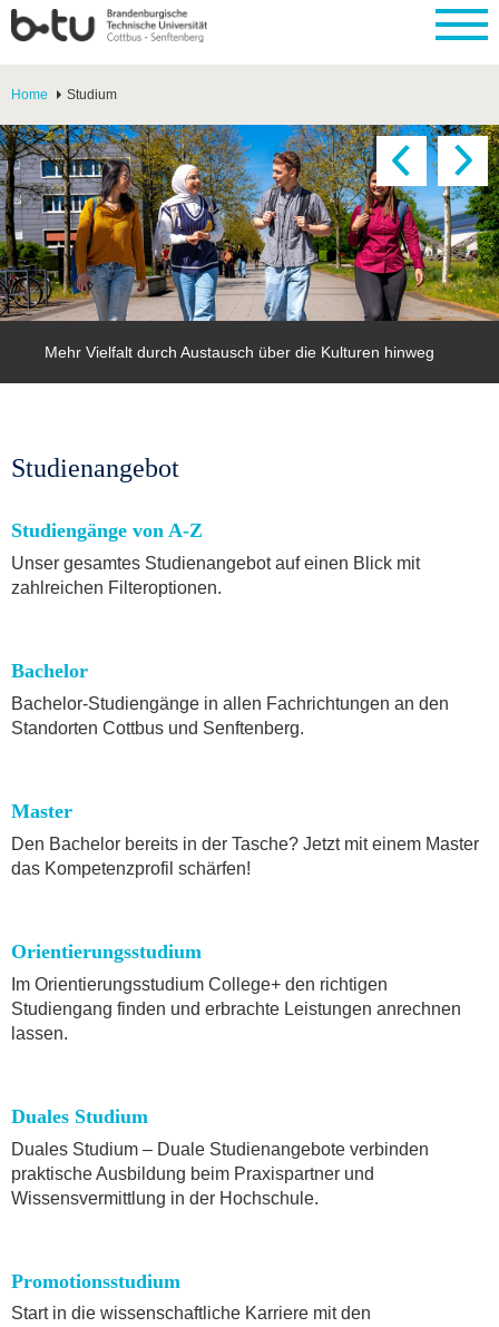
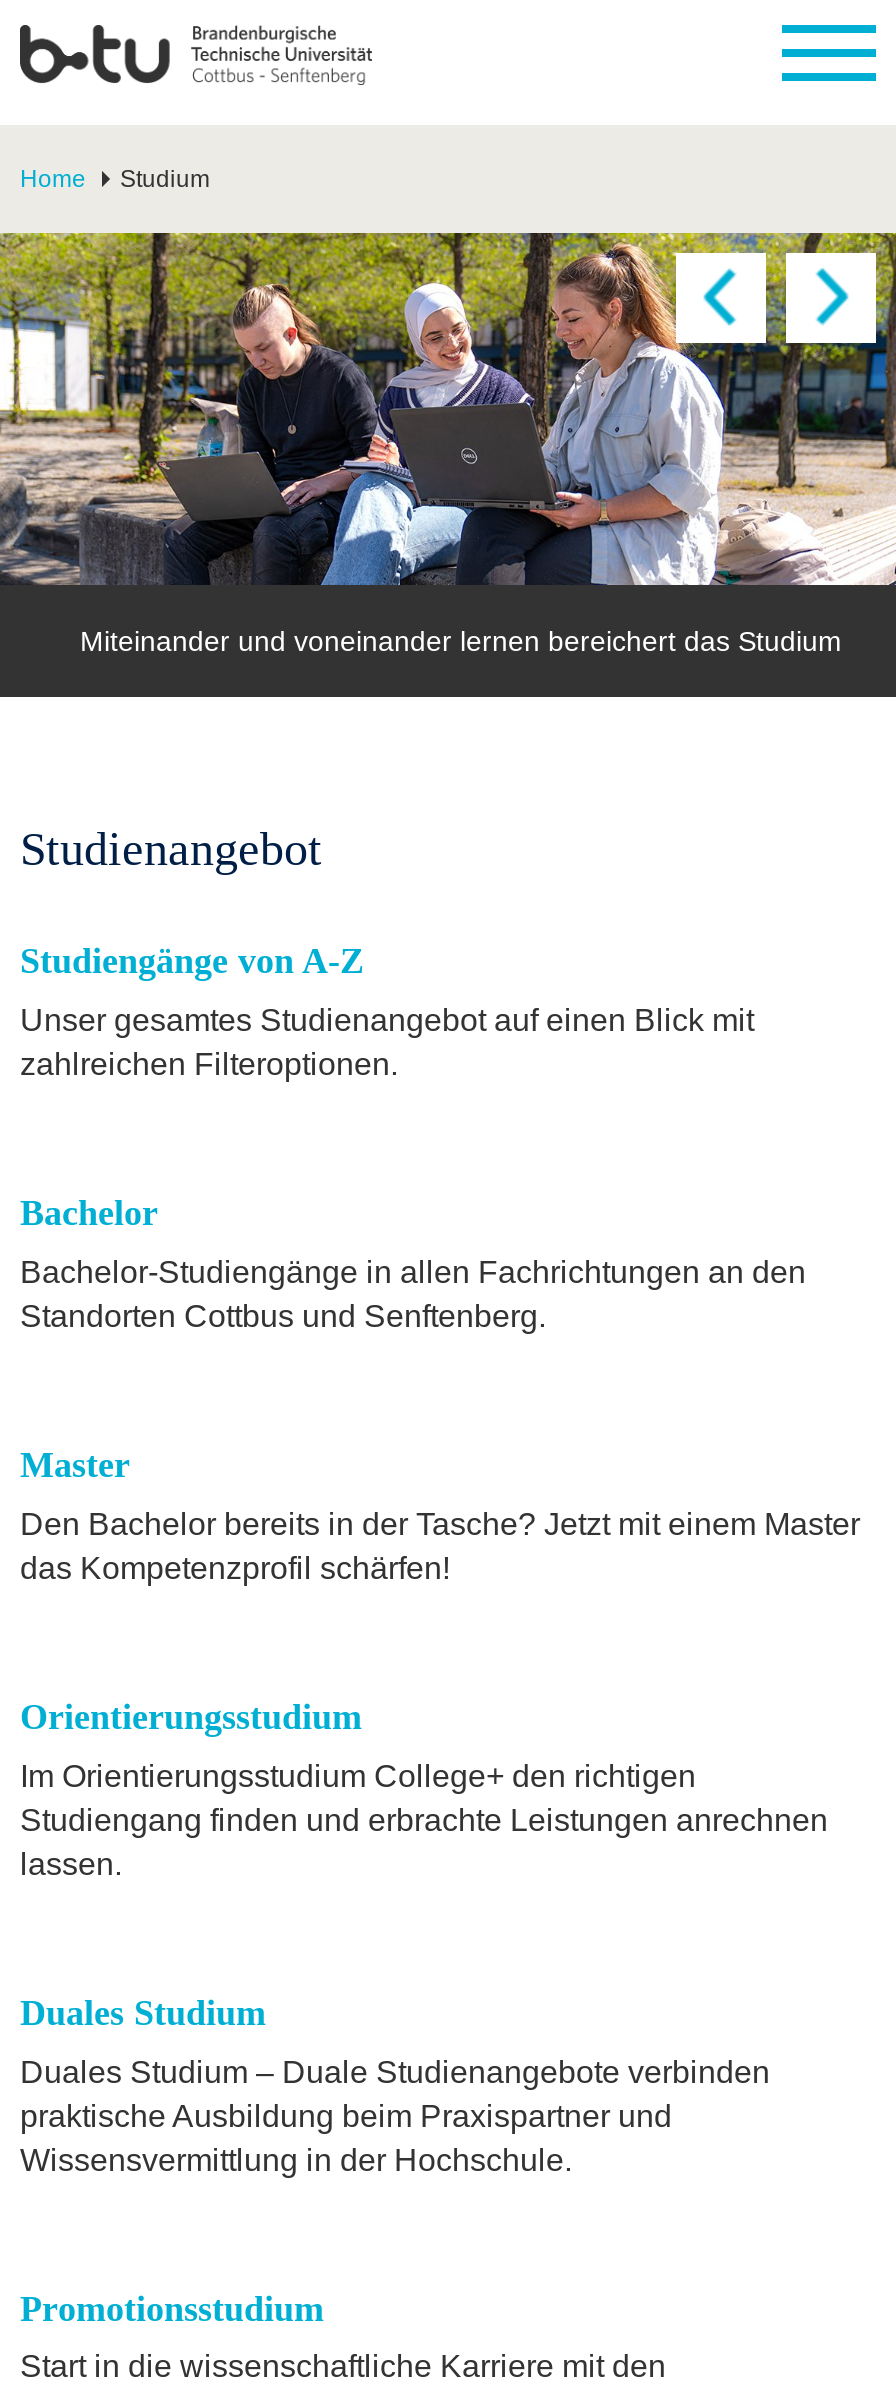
- [image]
- Mehr Vielfalt durch Austausch über die Kulturen hinweg
+ [image]
+ Miteinander und voneinander lernen bereichert das Studium
